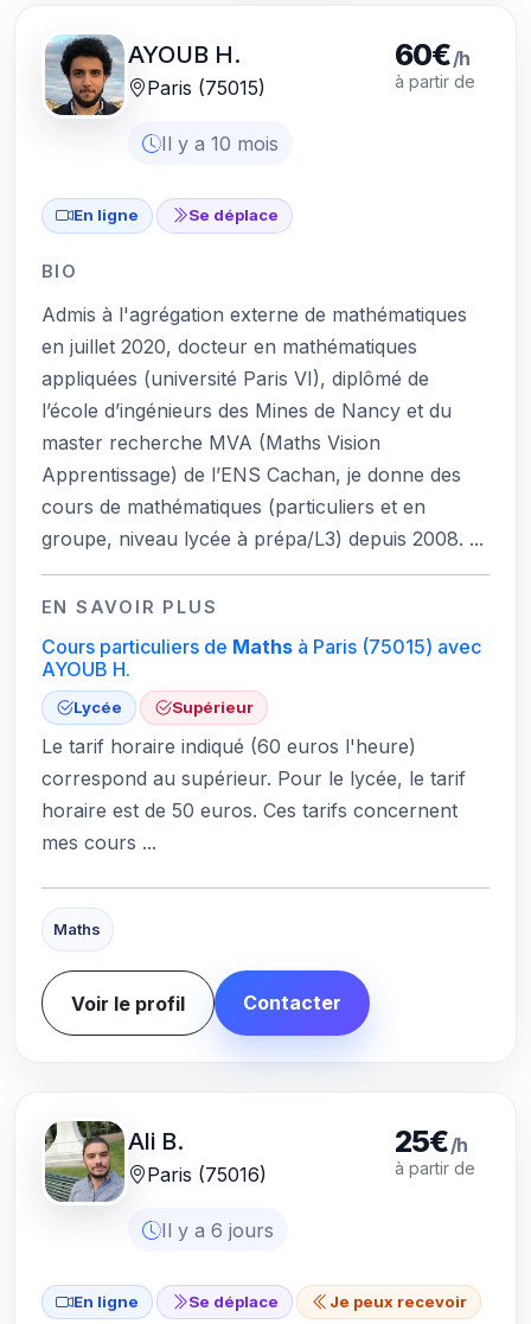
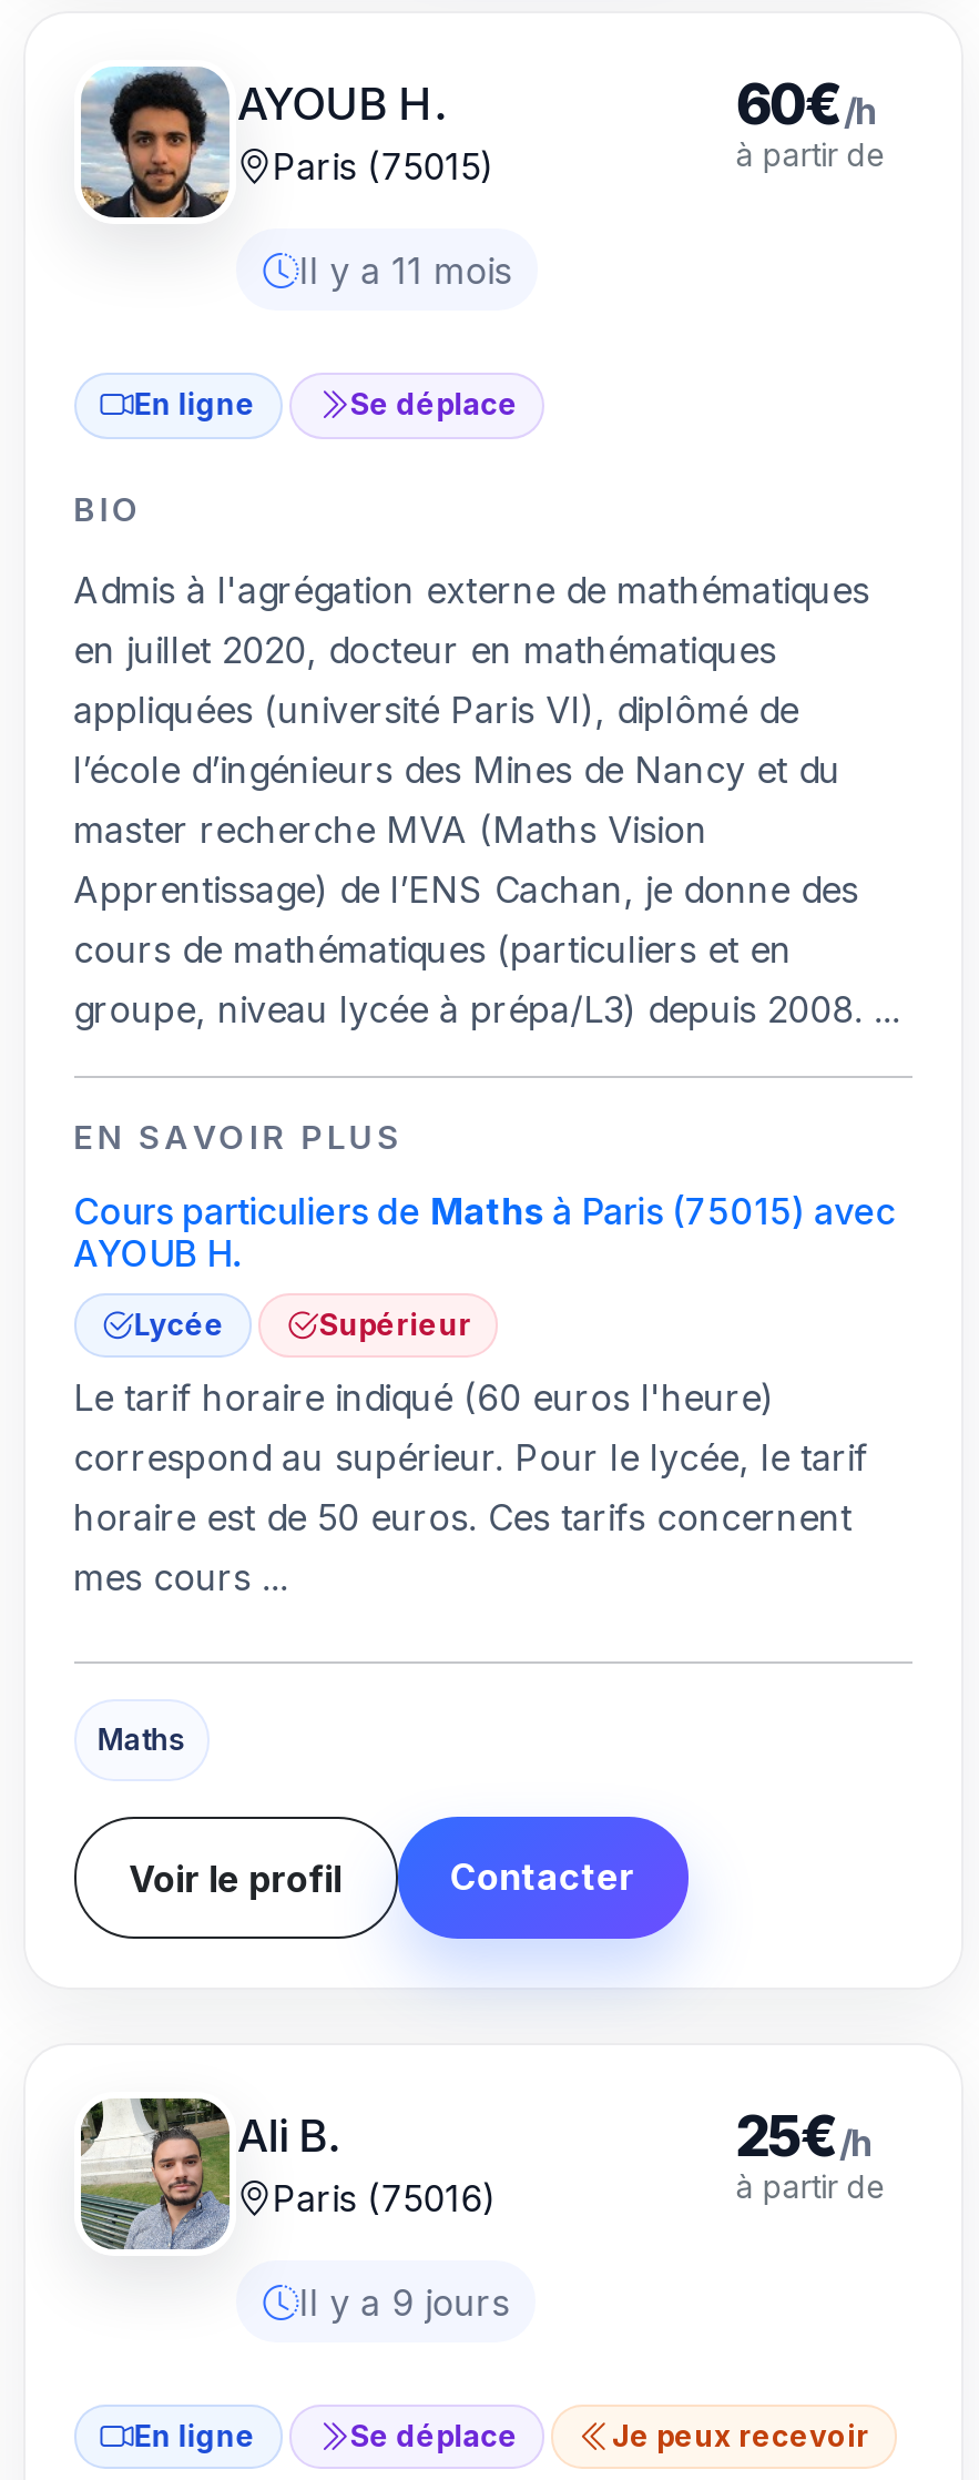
- Il y a 10 mois
+ Il y a 11 mois

- Il y a 6 jours
+ Il y a 9 jours
